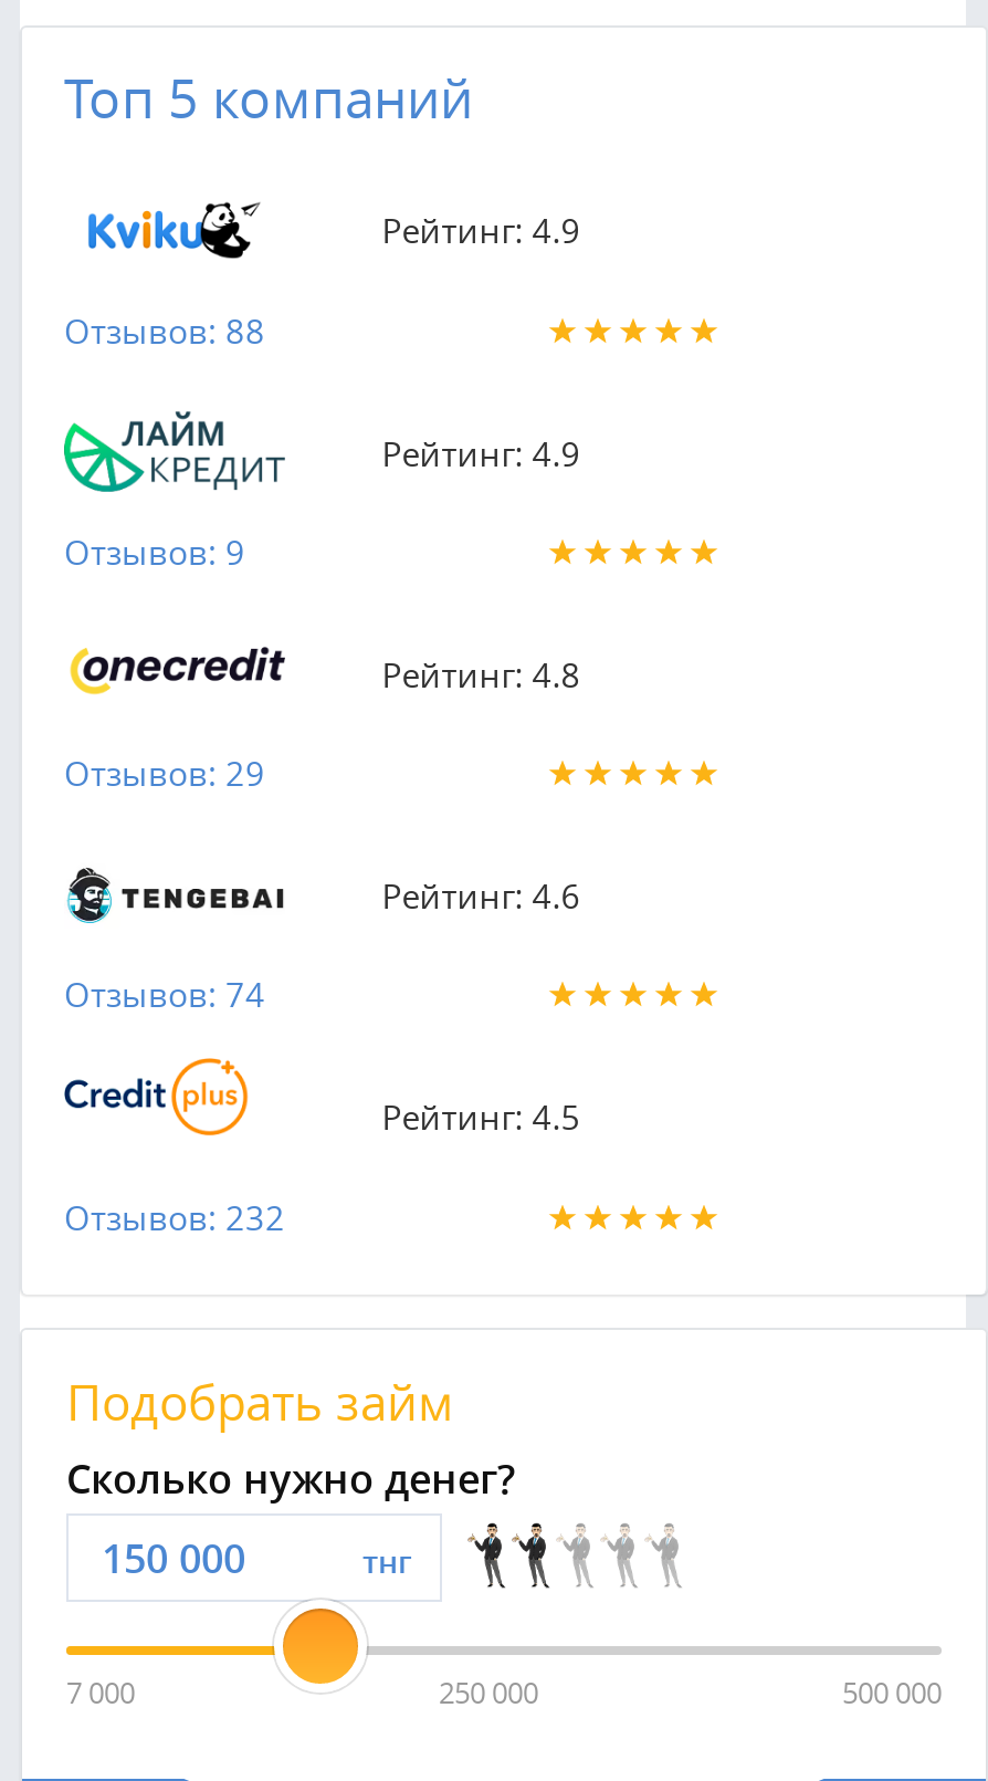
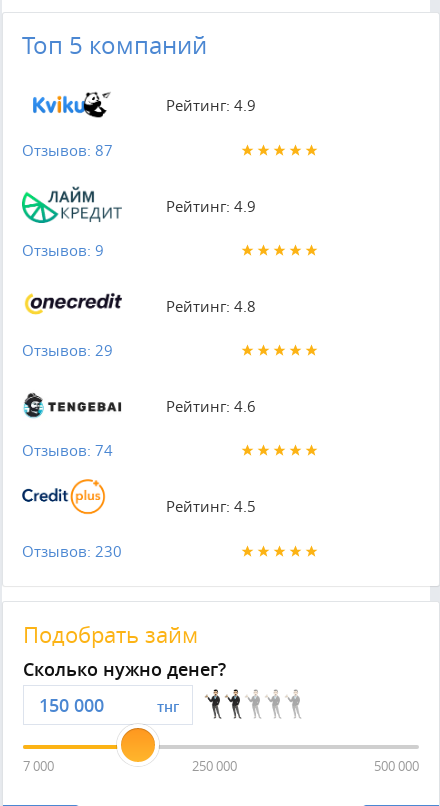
- Отзывов: 88
+ Отзывов: 87

- Отзывов: 232
+ Отзывов: 230
